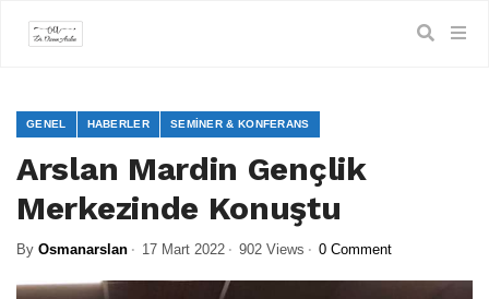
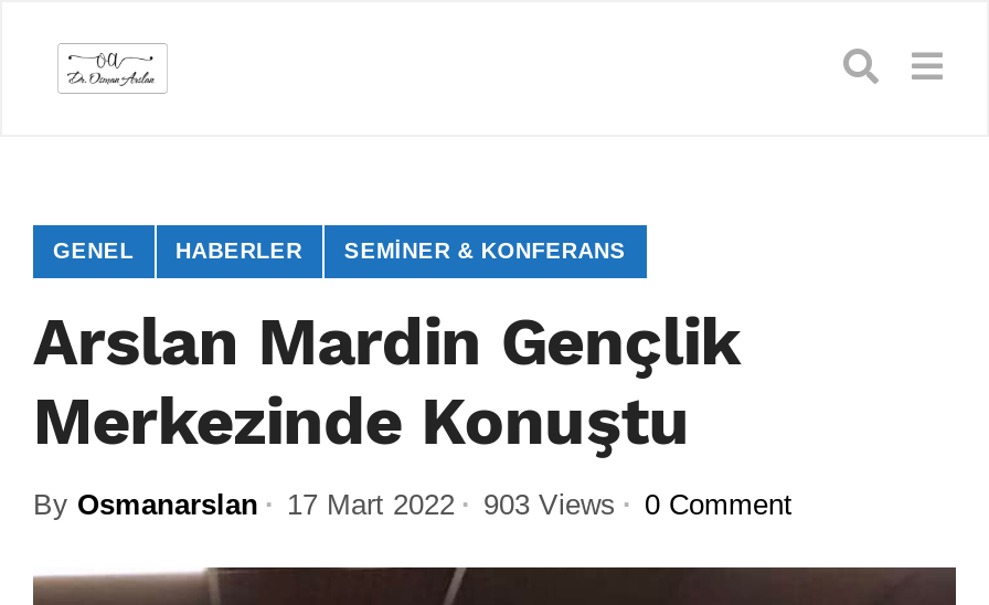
- By Osmanarslan 17 Mart 2022 902 Views 0 Comment
+ By Osmanarslan 17 Mart 2022 903 Views 0 Comment
